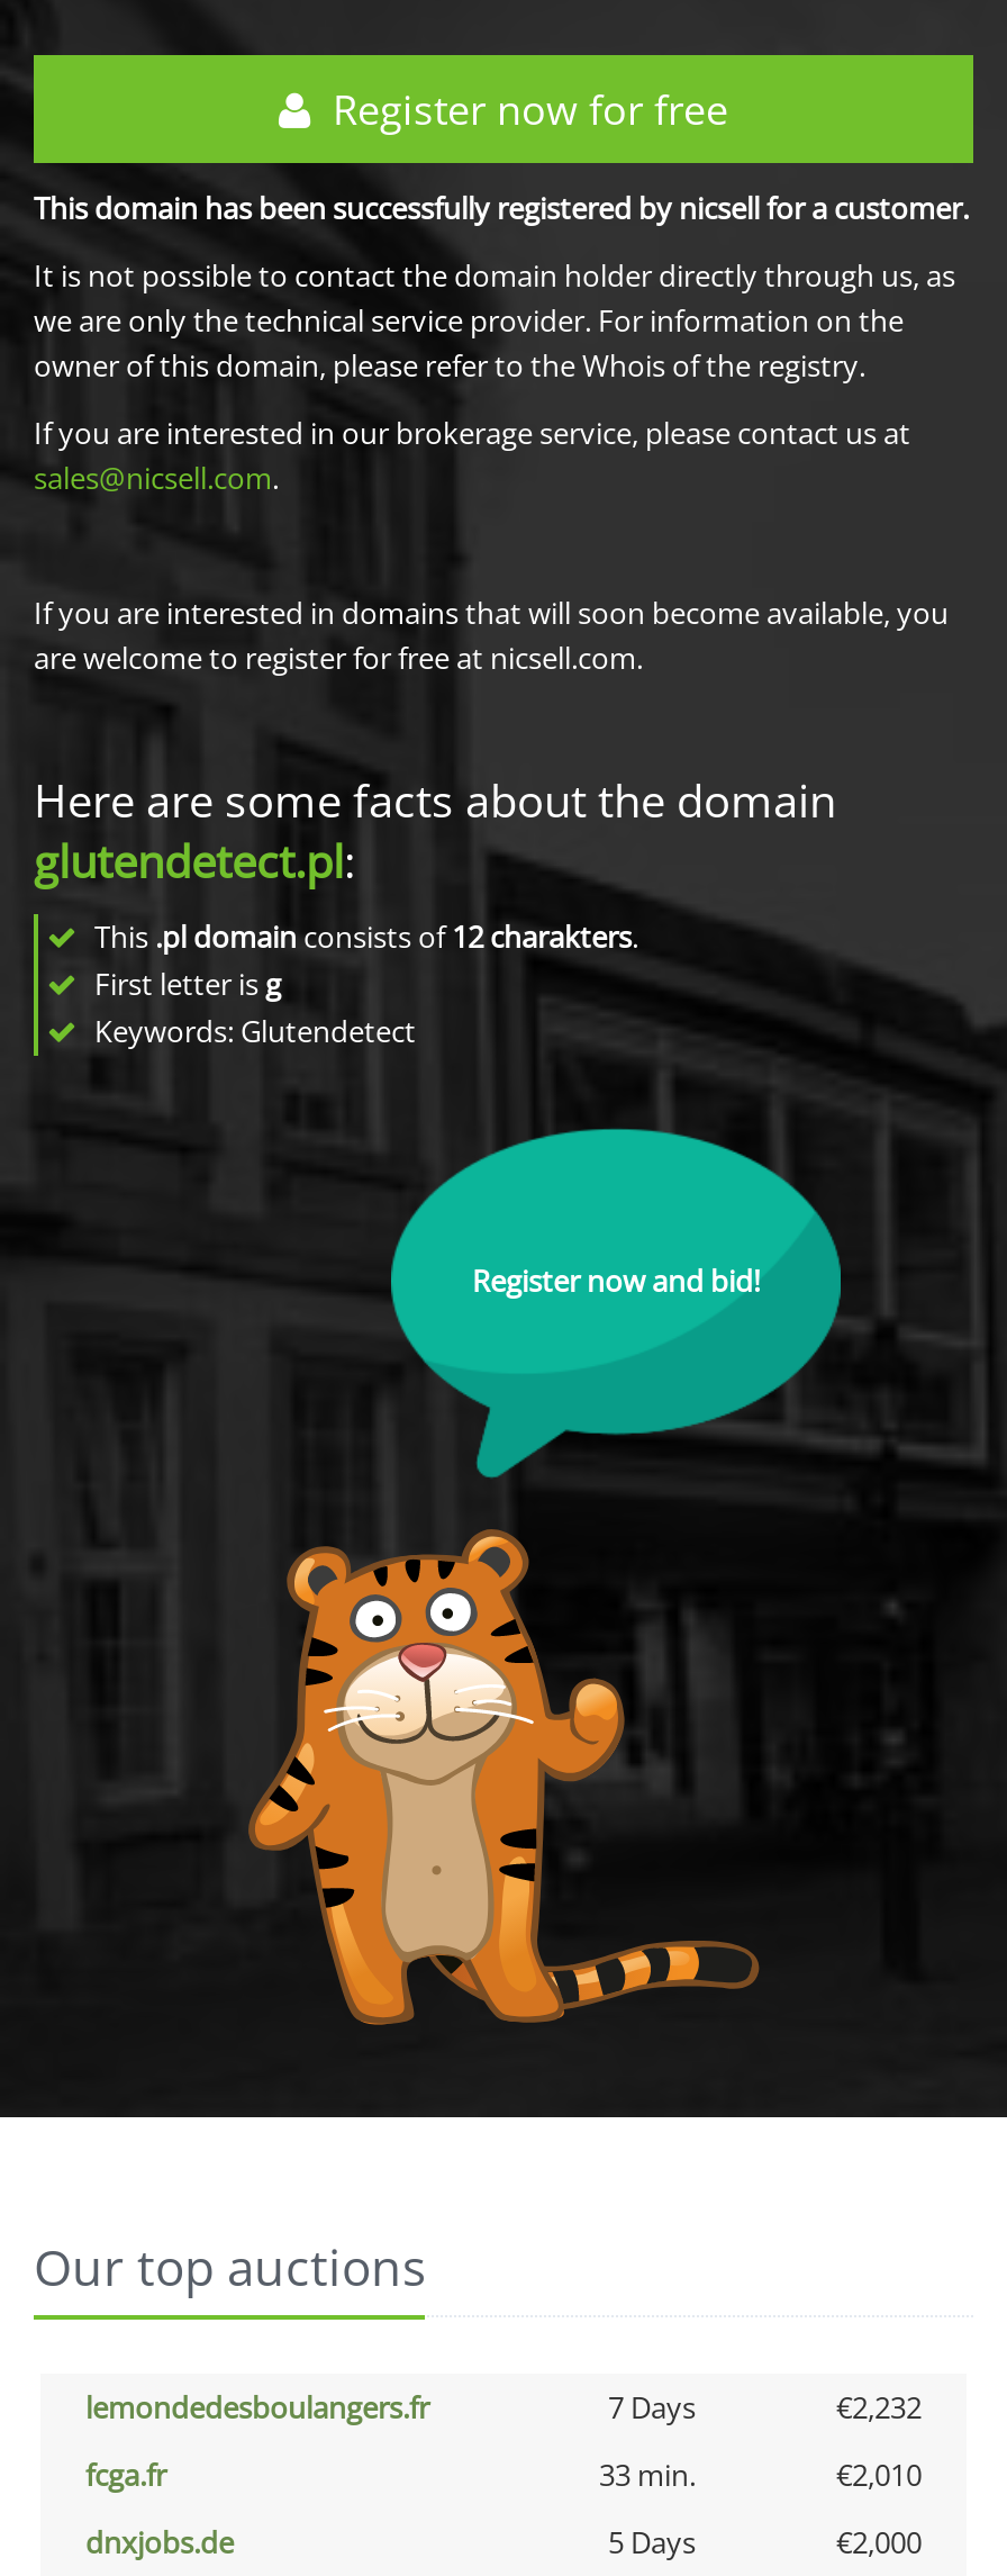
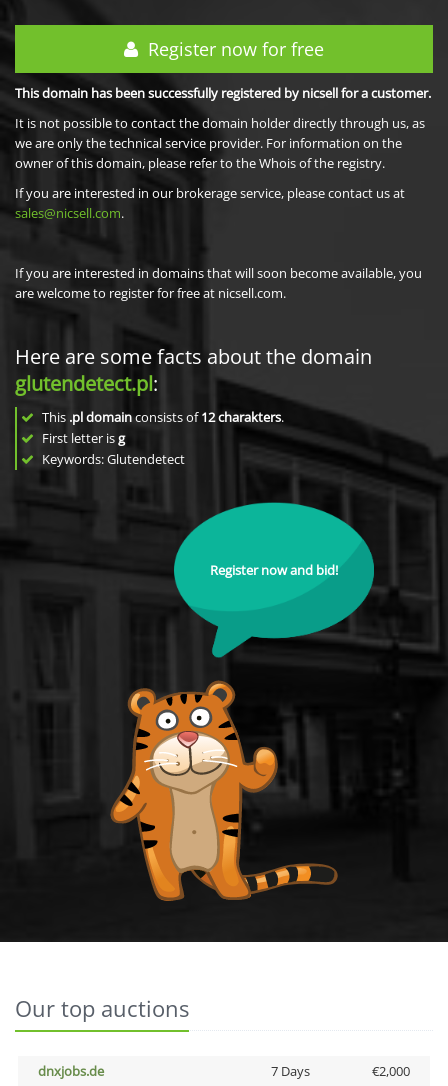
- lemondedesboulangers.fr
- 7 Days
- €2,232
- fcga.fr
- 33 min.
- €2,010

- 5 Days
+ 7 Days
